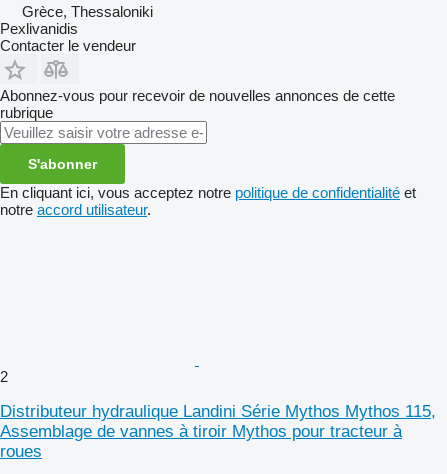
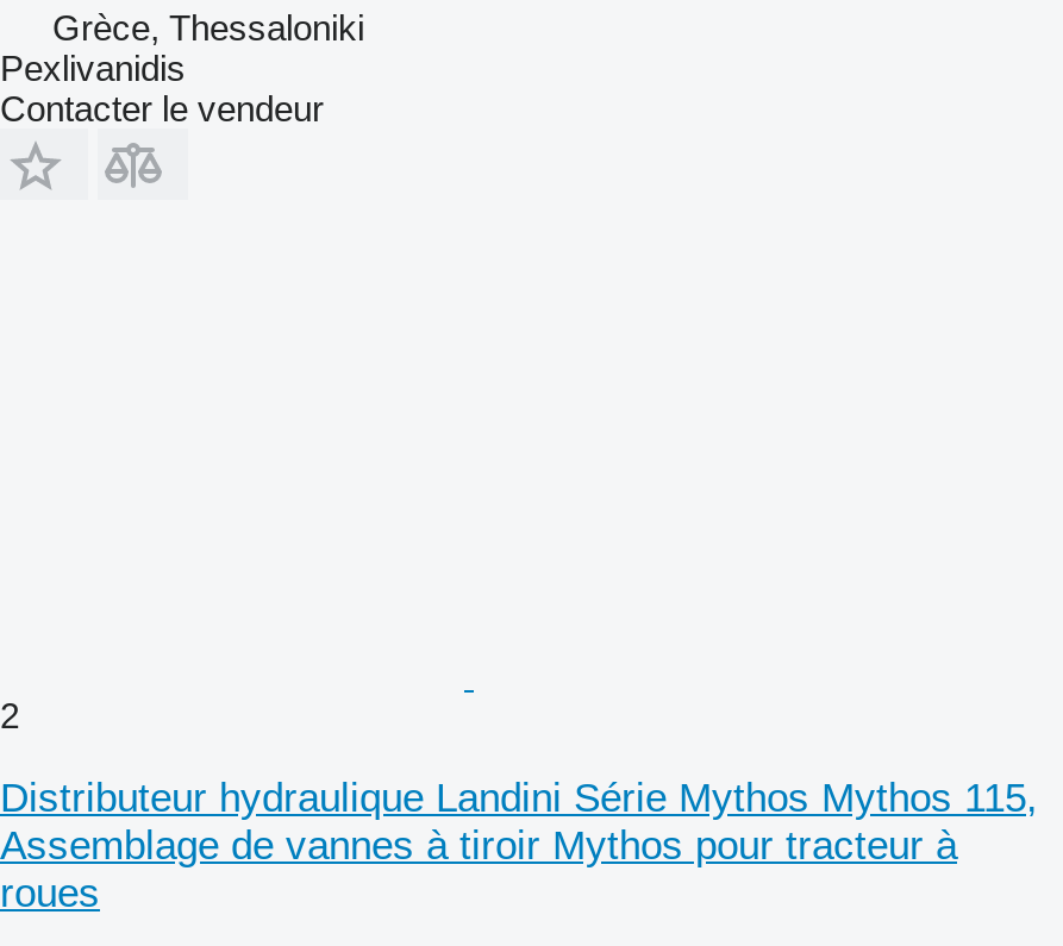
- Abonnez-vous pour recevoir de nouvelles annonces de cette
- rubrique
- S'abonner
- En cliquant ici, vous acceptez notre politique de confidentialité et
- notre accord utilisateur.
